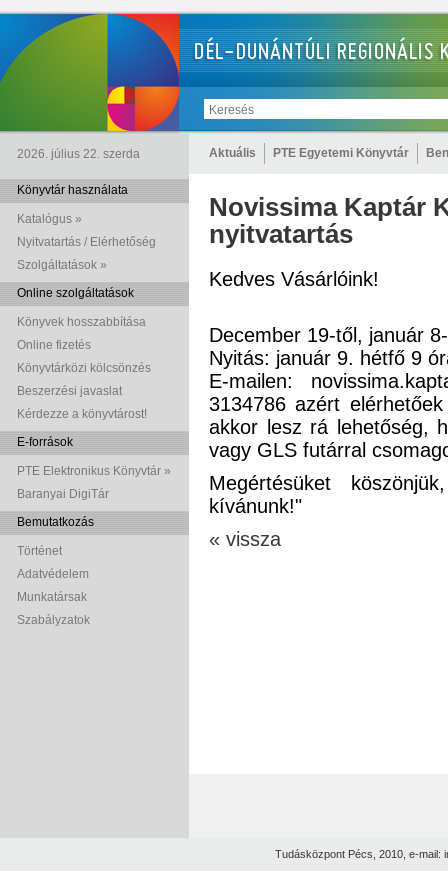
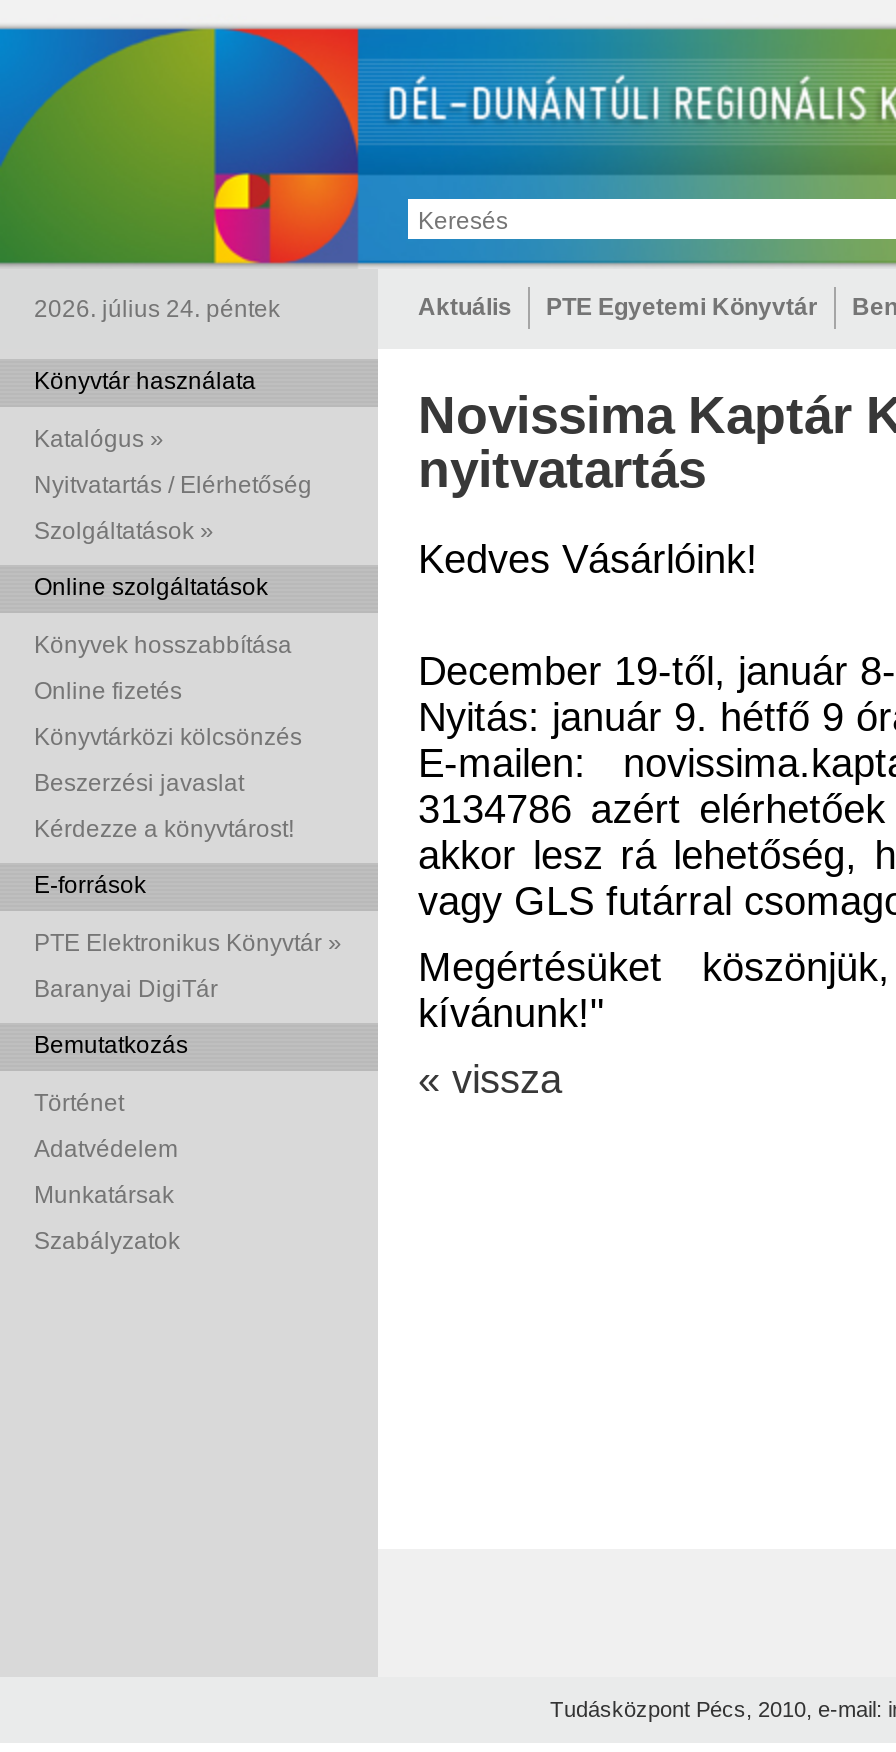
- 2026. július 22. szerda
+ 2026. július 24. péntek
